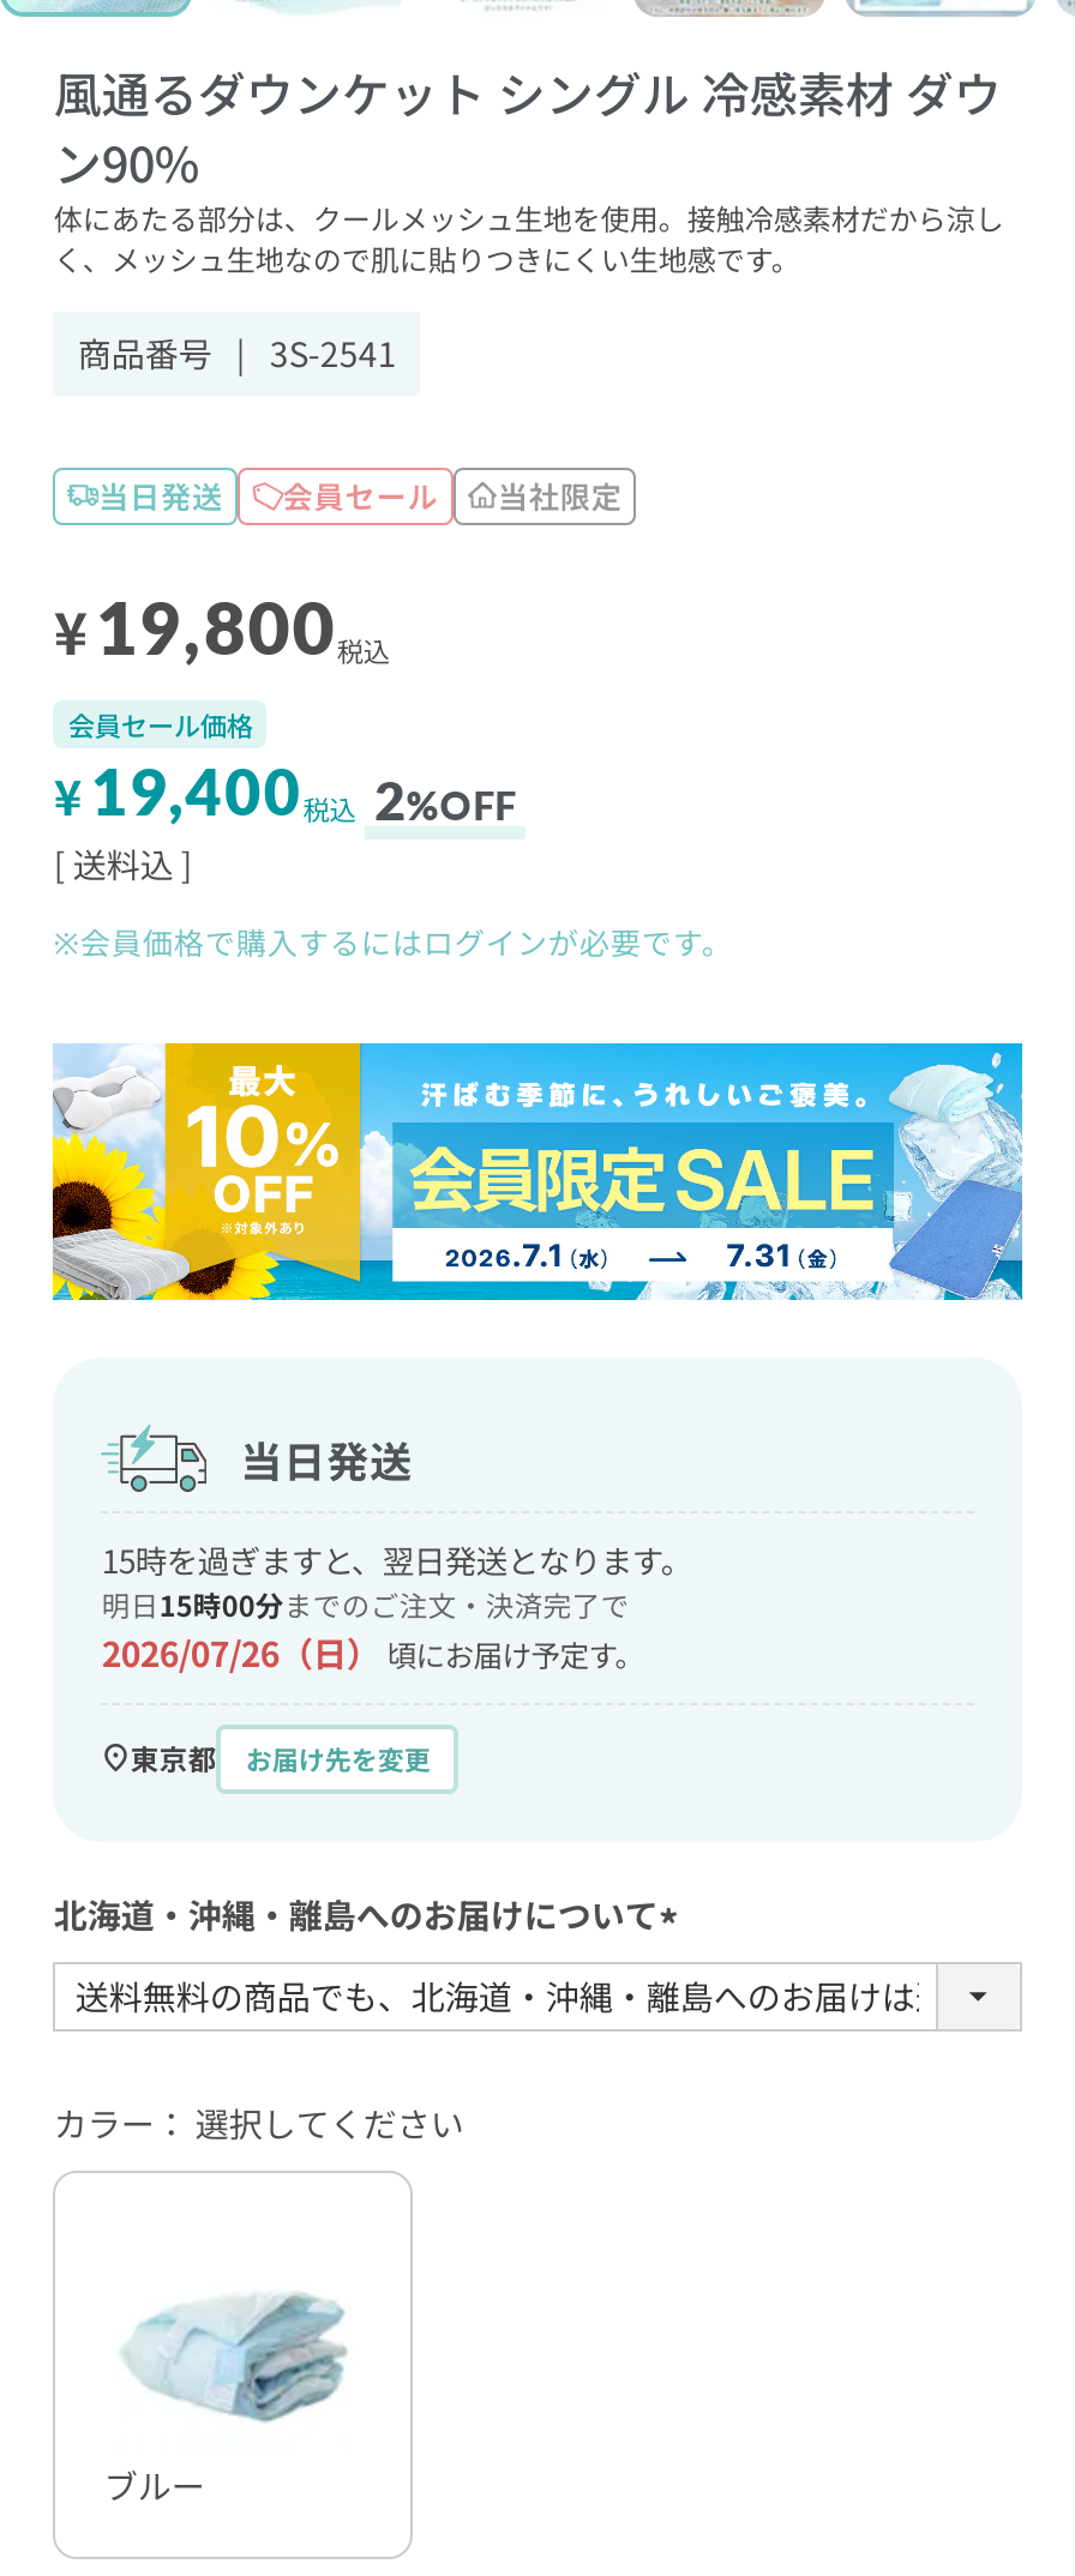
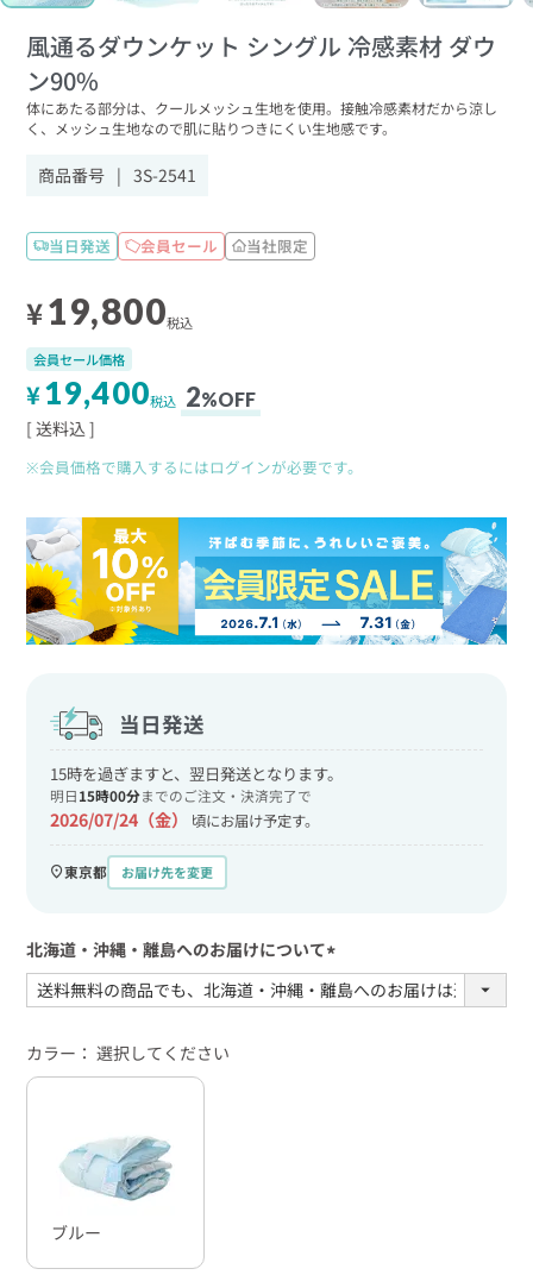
- 2026/07/26（日） 頃にお届け予定す。
+ 2026/07/24（金） 頃にお届け予定す。
